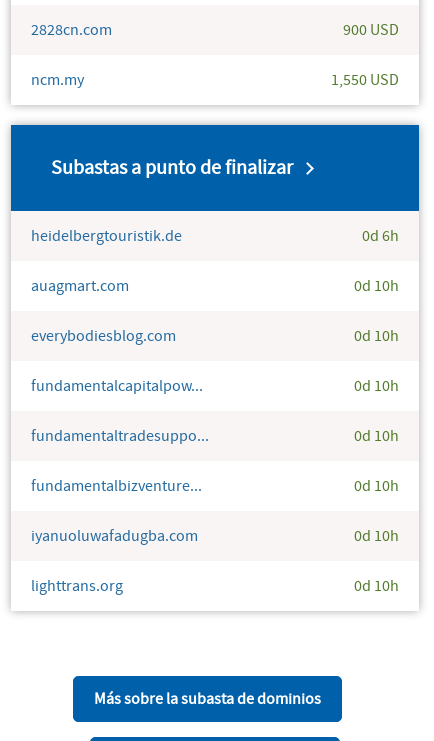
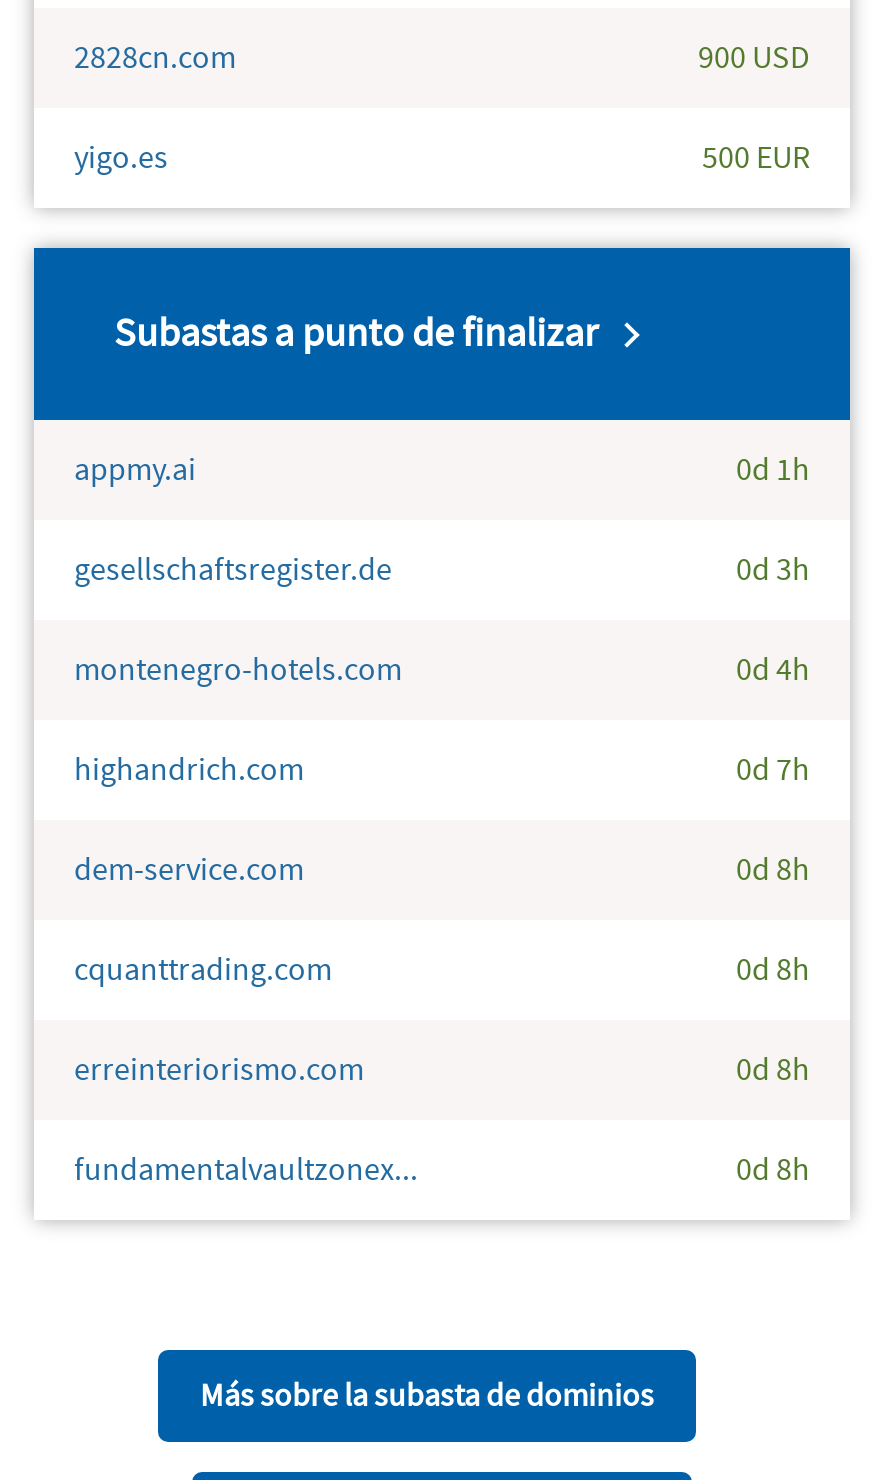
- ncm.my
- 1,550 USD
+ yigo.es
+ 500 EUR

- heidelbergtouristik.de
- 0d 6h
+ appmy.ai
+ 0d 1h

- auagmart.com
- 0d 10h
+ gesellschaftsregister.de
+ 0d 3h

- everybodiesblog.com
- 0d 10h
+ montenegro-hotels.com
+ 0d 4h

- fundamentalcapitalpow...
- 0d 10h
+ highandrich.com
+ 0d 7h

- fundamentaltradesuppo...
- 0d 10h
+ dem-service.com
+ 0d 8h

- fundamentalbizventure...
- 0d 10h
+ cquanttrading.com
+ 0d 8h

- iyanuoluwafadugba.com
- 0d 10h
+ erreinteriorismo.com
+ 0d 8h

- lighttrans.org
- 0d 10h
+ fundamentalvaultzonex...
+ 0d 8h
